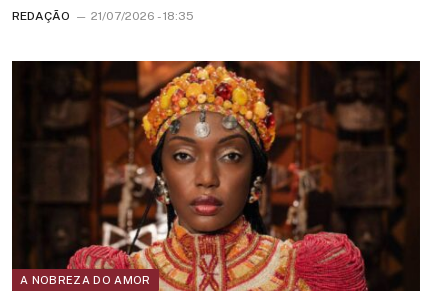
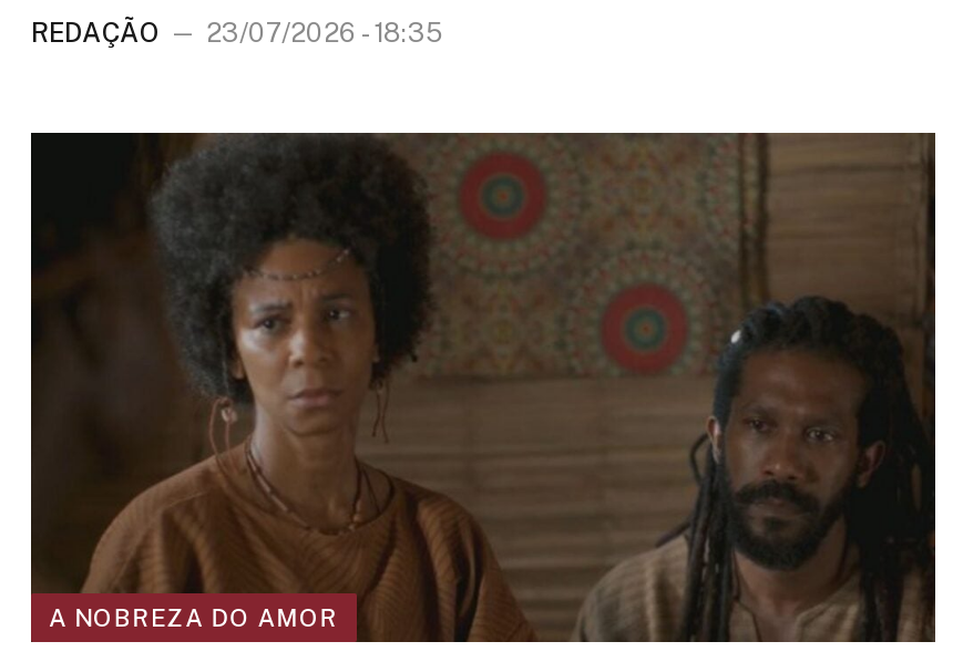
- REDAÇÃO 21/07/2026 - 18:35
+ REDAÇÃO 23/07/2026 - 18:35

- [image]
+ [image]
